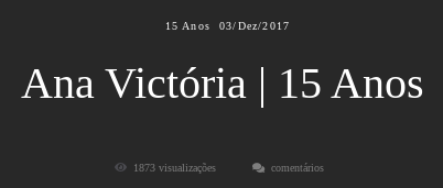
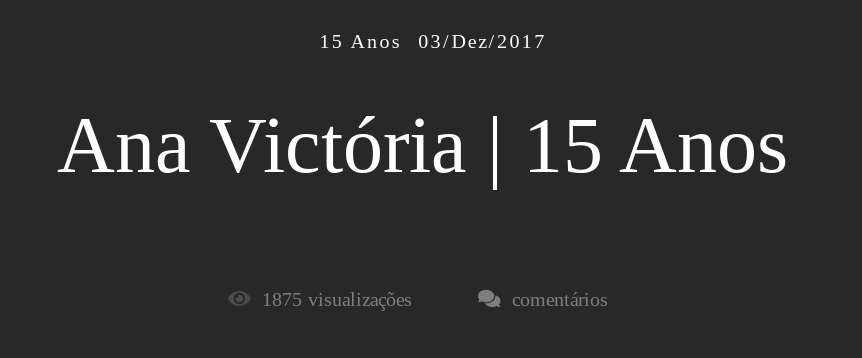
- 1873 visualizações
+ 1875 visualizações
